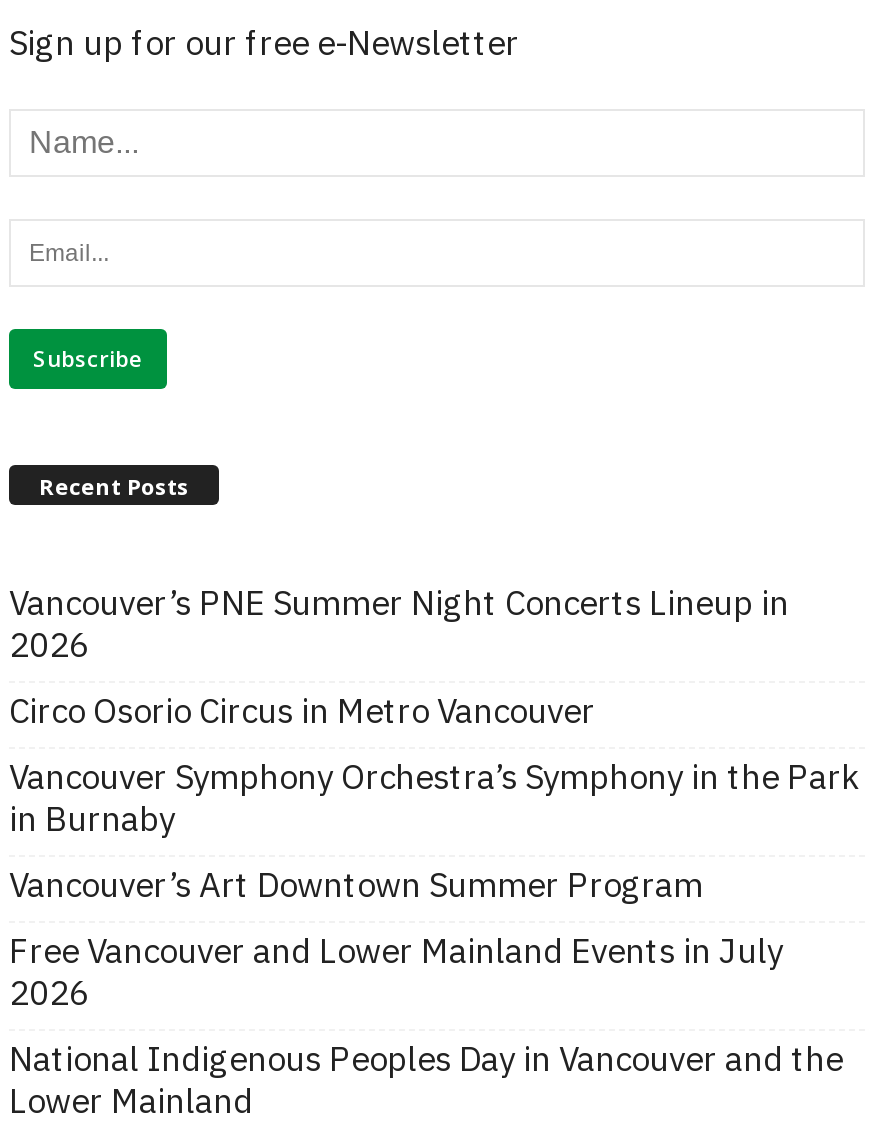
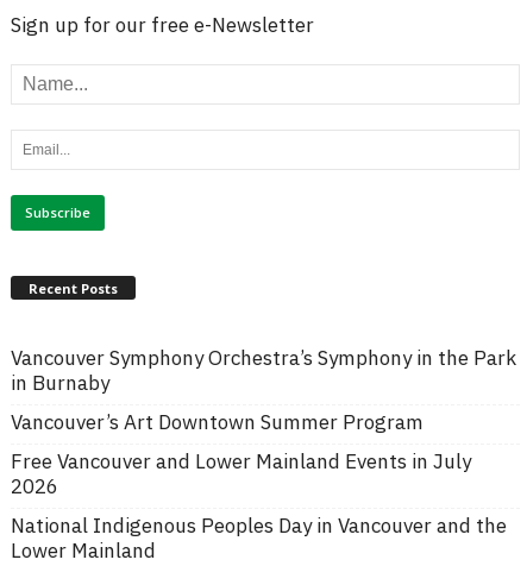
- Vancouver’s PNE Summer Night Concerts Lineup in
- 2026
- Circo Osorio Circus in Metro Vancouver
